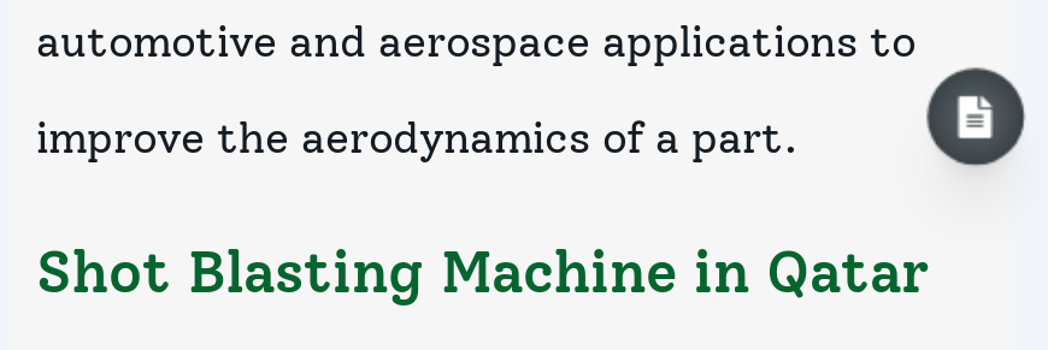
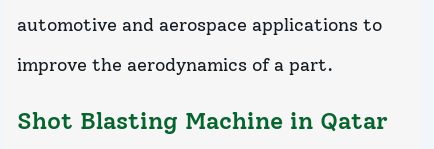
- [image]
